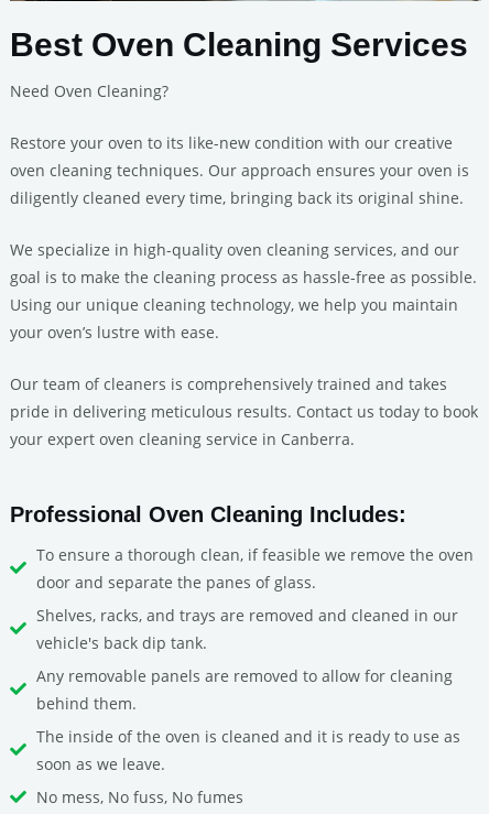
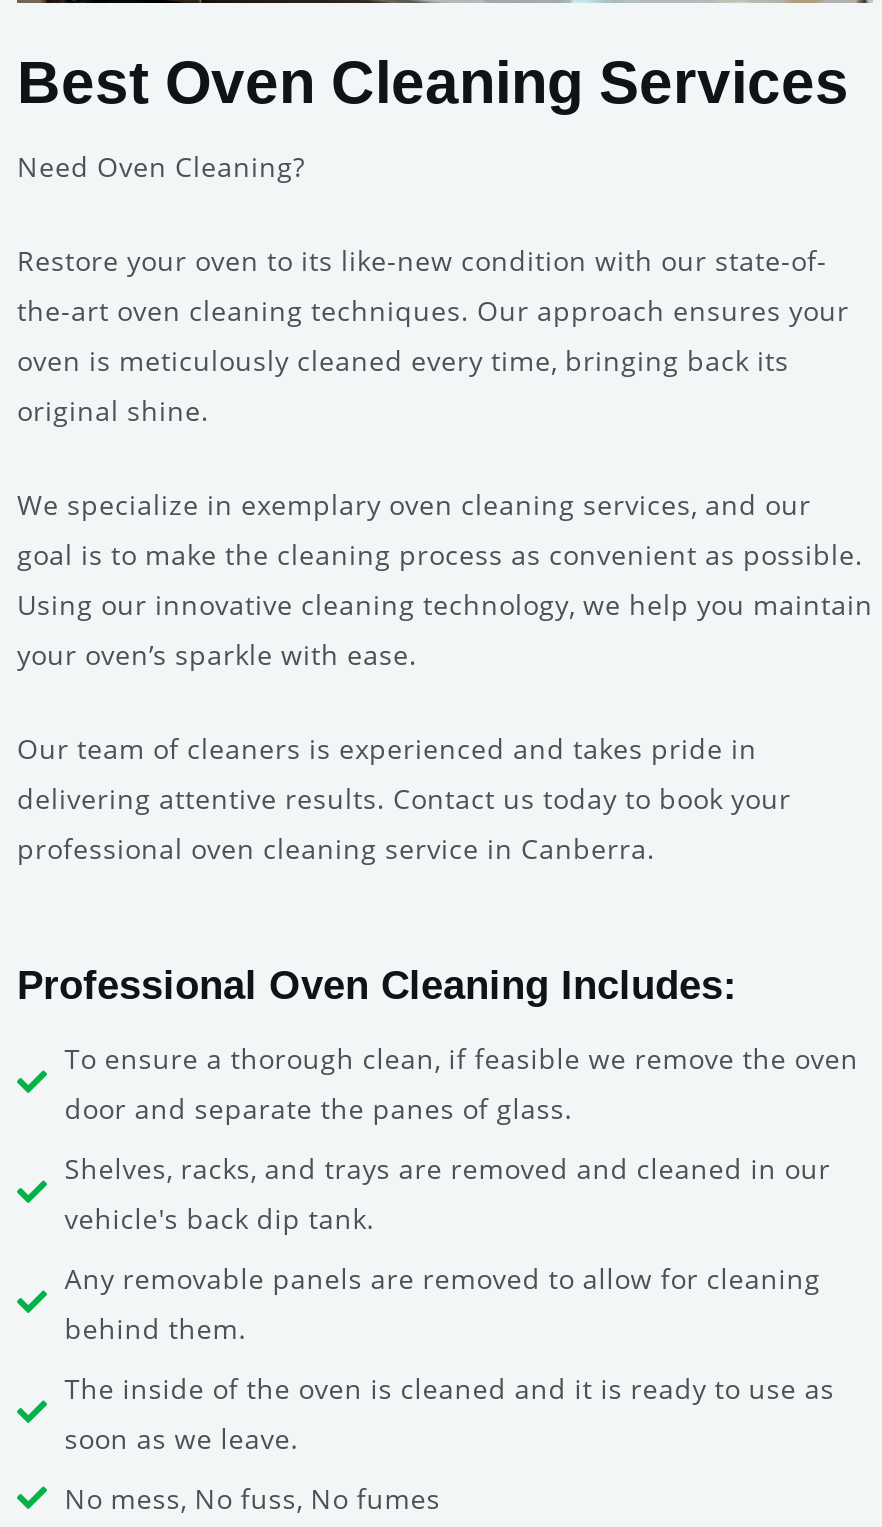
- Restore your oven to its like-new condition with our creative
- oven cleaning techniques. Our approach ensures your oven is
- diligently cleaned every time, bringing back its original shine.
+ Restore your oven to its like-new condition with our state-of-
+ the-art oven cleaning techniques. Our approach ensures your
+ oven is meticulously cleaned every time, bringing back its
+ original shine.

- We specialize in high-quality oven cleaning services, and our
- goal is to make the cleaning process as hassle-free as possible.
- Using our unique cleaning technology, we help you maintain
- your oven’s lustre with ease.
+ We specialize in exemplary oven cleaning services, and our
+ goal is to make the cleaning process as convenient as possible.
+ Using our innovative cleaning technology, we help you maintain
+ your oven’s sparkle with ease.

- Our team of cleaners is comprehensively trained and takes
- pride in delivering meticulous results. Contact us today to book
- your expert oven cleaning service in Canberra.
+ Our team of cleaners is experienced and takes pride in
+ delivering attentive results. Contact us today to book your
+ professional oven cleaning service in Canberra.
